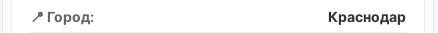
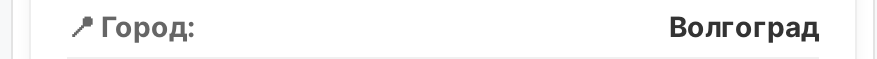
- Краснодар
+ Волгоград
